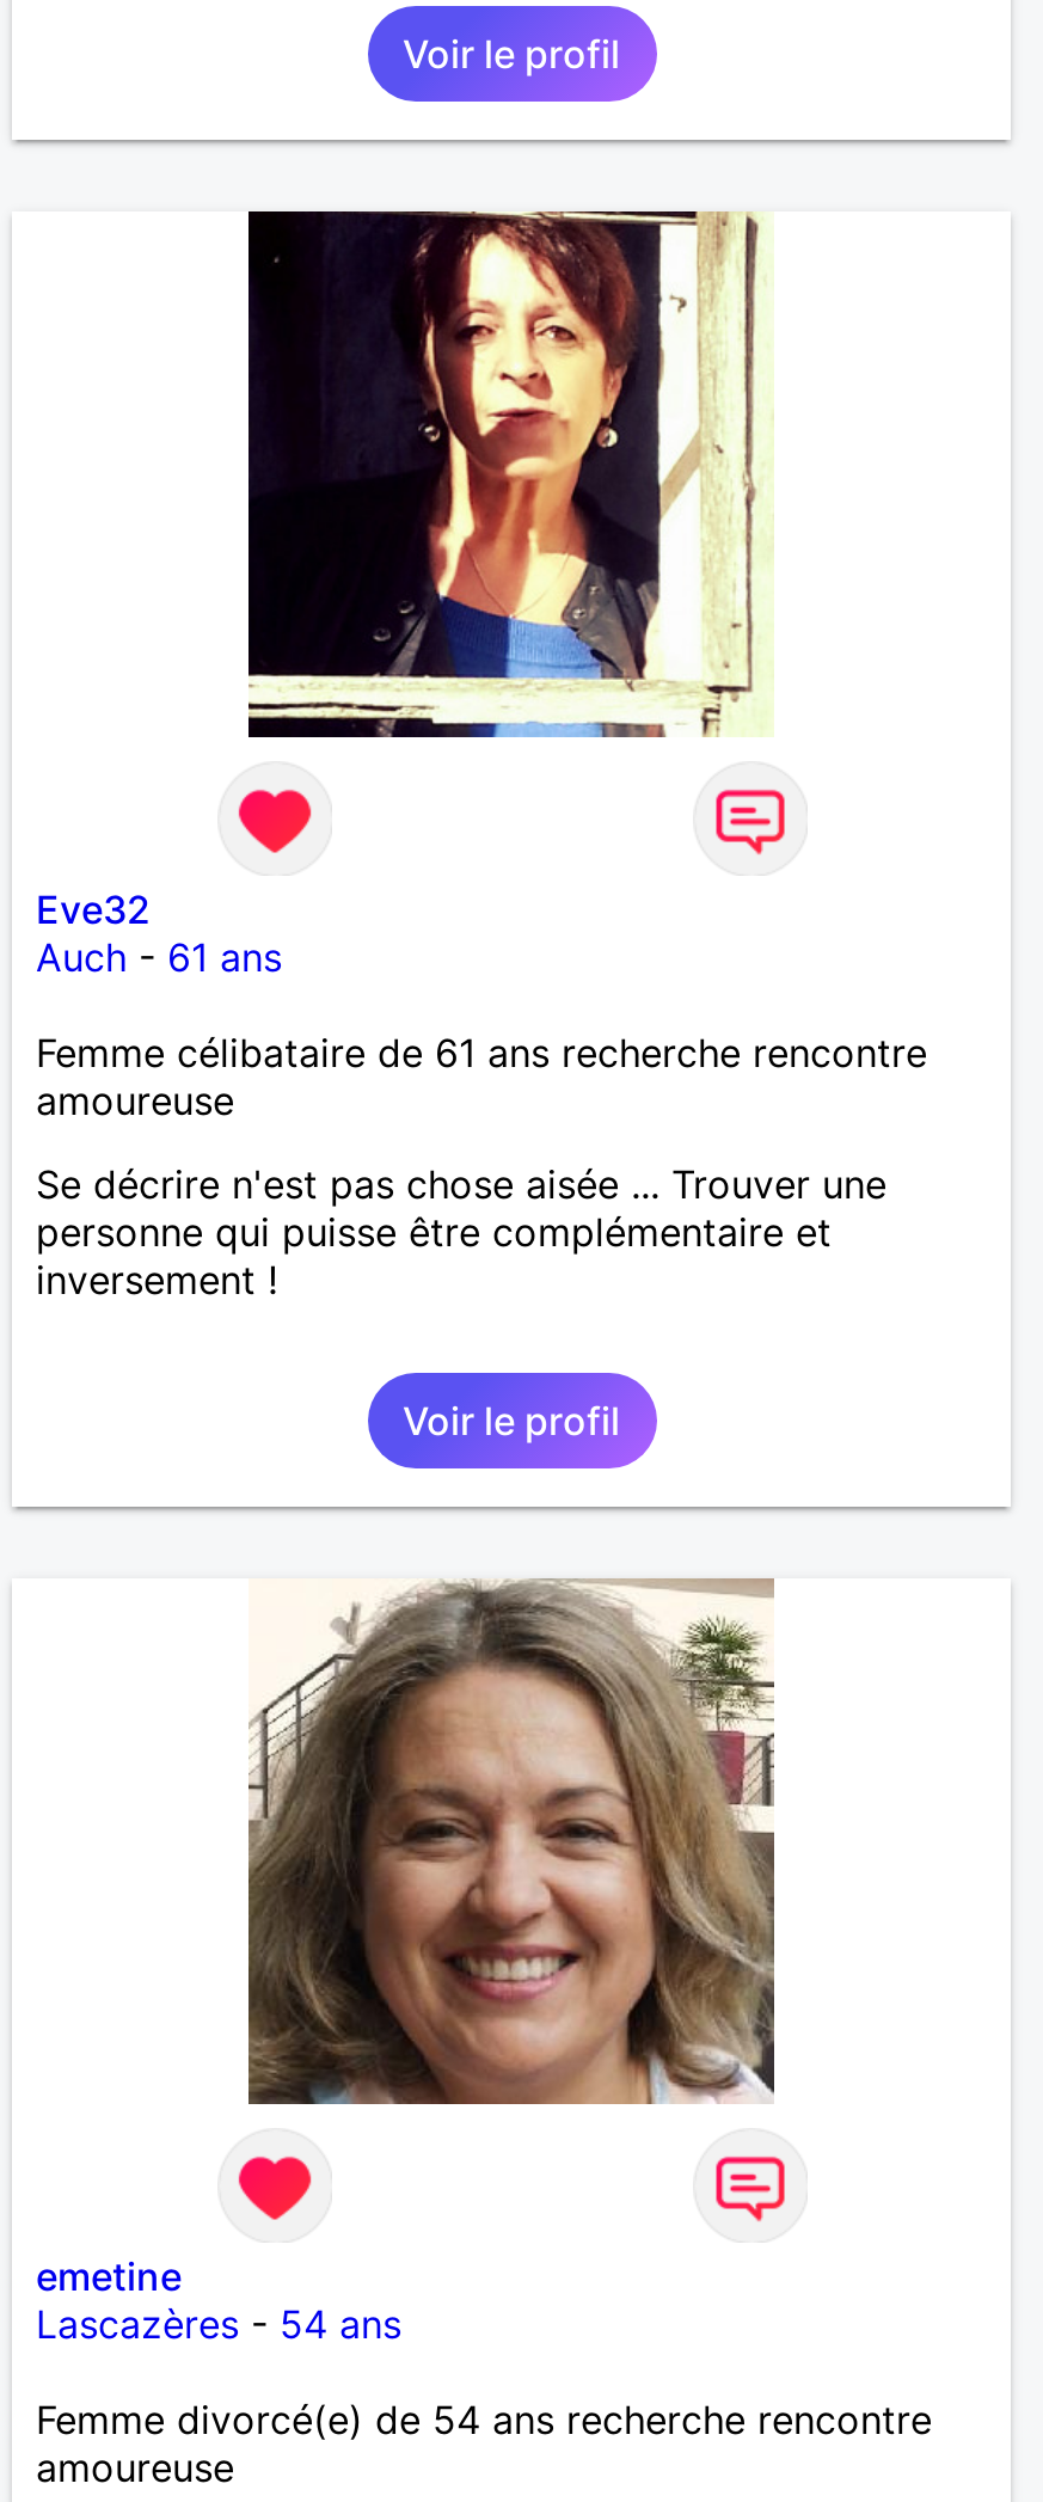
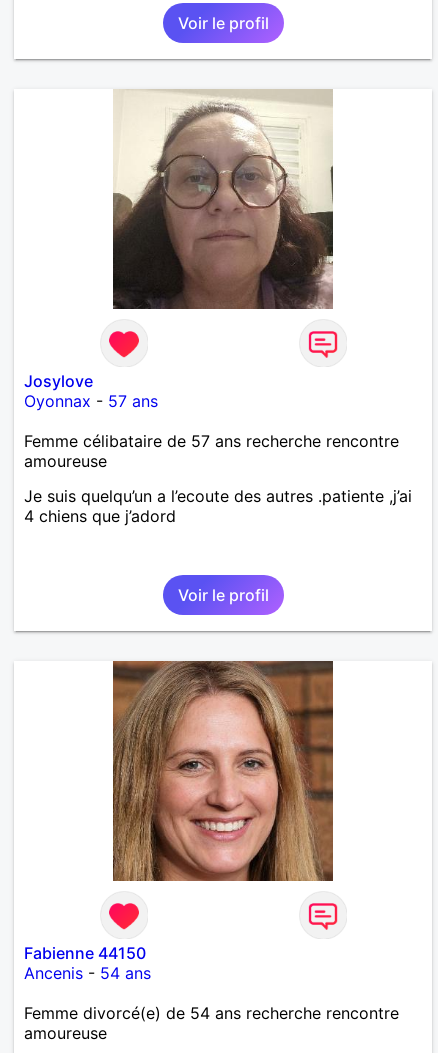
- [image]
+ [image]

- Eve32
- Auch - 61 ans
+ Josylove
+ Oyonnax - 57 ans

- Femme célibataire de 61 ans recherche rencontre
+ Femme célibataire de 57 ans recherche rencontre

- Se décrire n'est pas chose aisée ... Trouver une
- personne qui puisse être complémentaire et
- inversement !
+ Je suis quelqu’un a l’ecoute des autres .patiente ,j’ai
+ 4 chiens que j’adord

- [image]
+ [image]

- emetine
- Lascazères - 54 ans
+ Fabienne 44150
+ Ancenis - 54 ans
